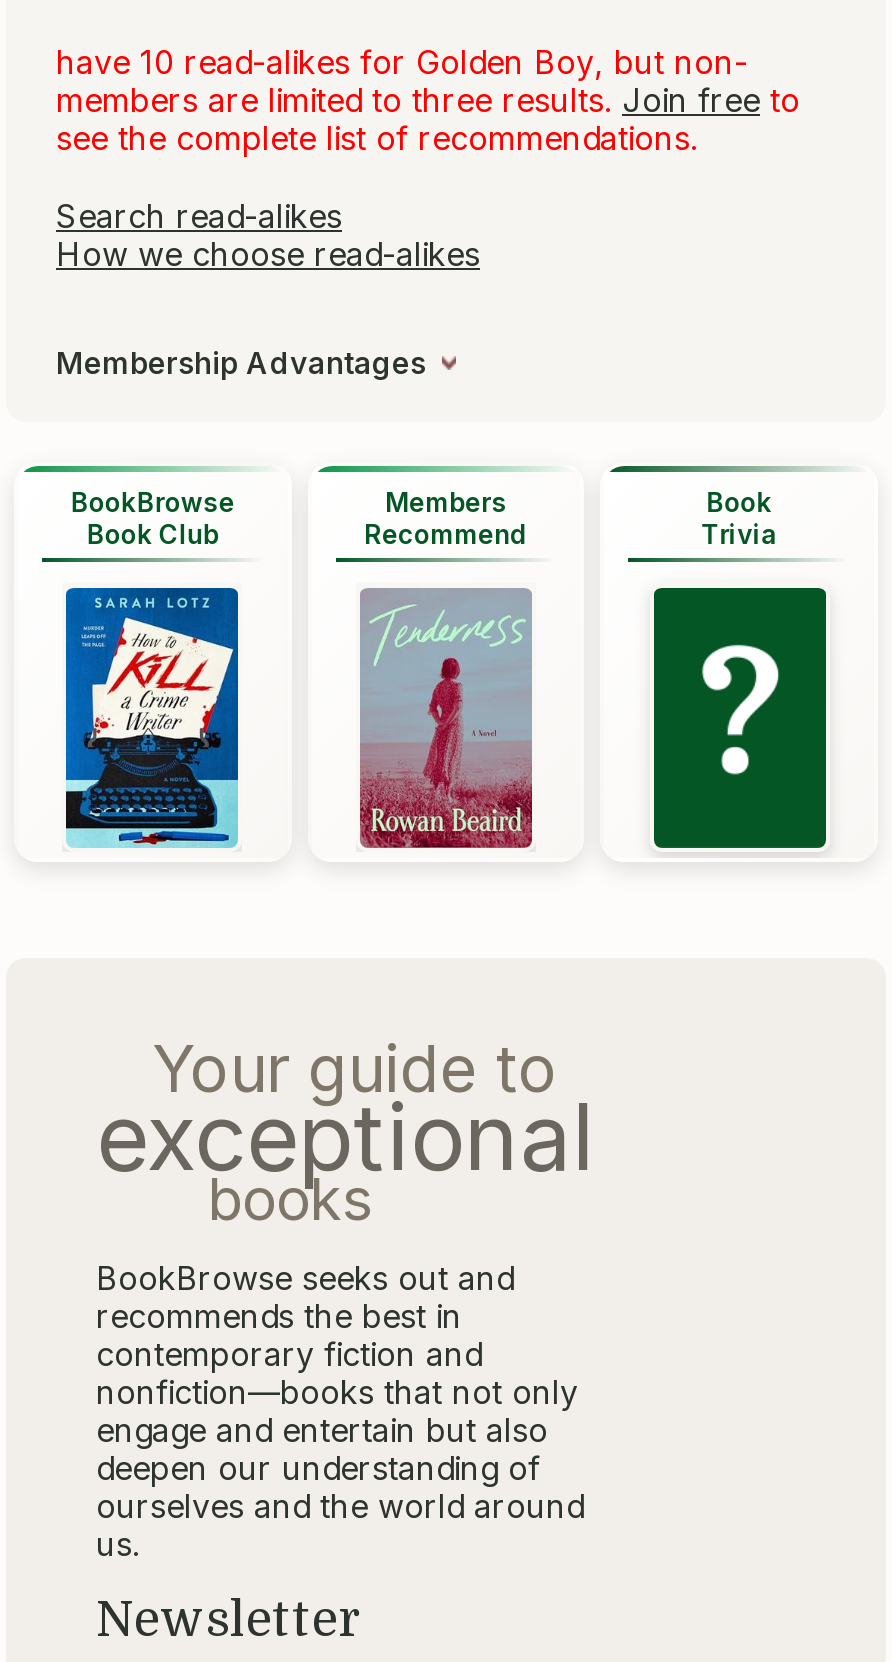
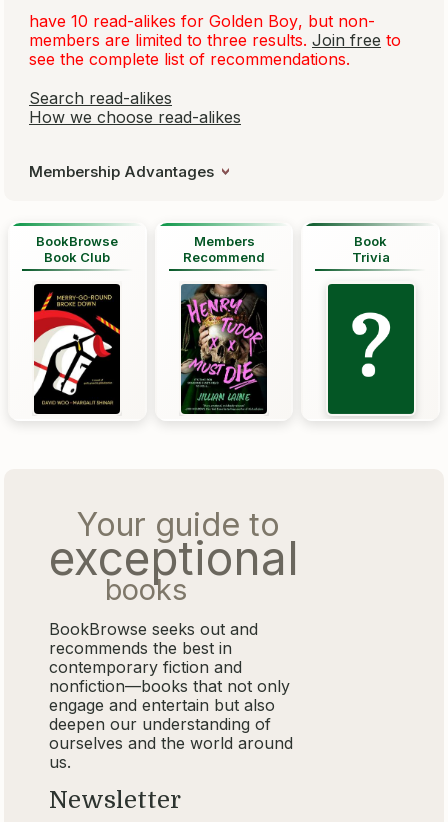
- [image]
+ [image]

- [image]
+ [image]
